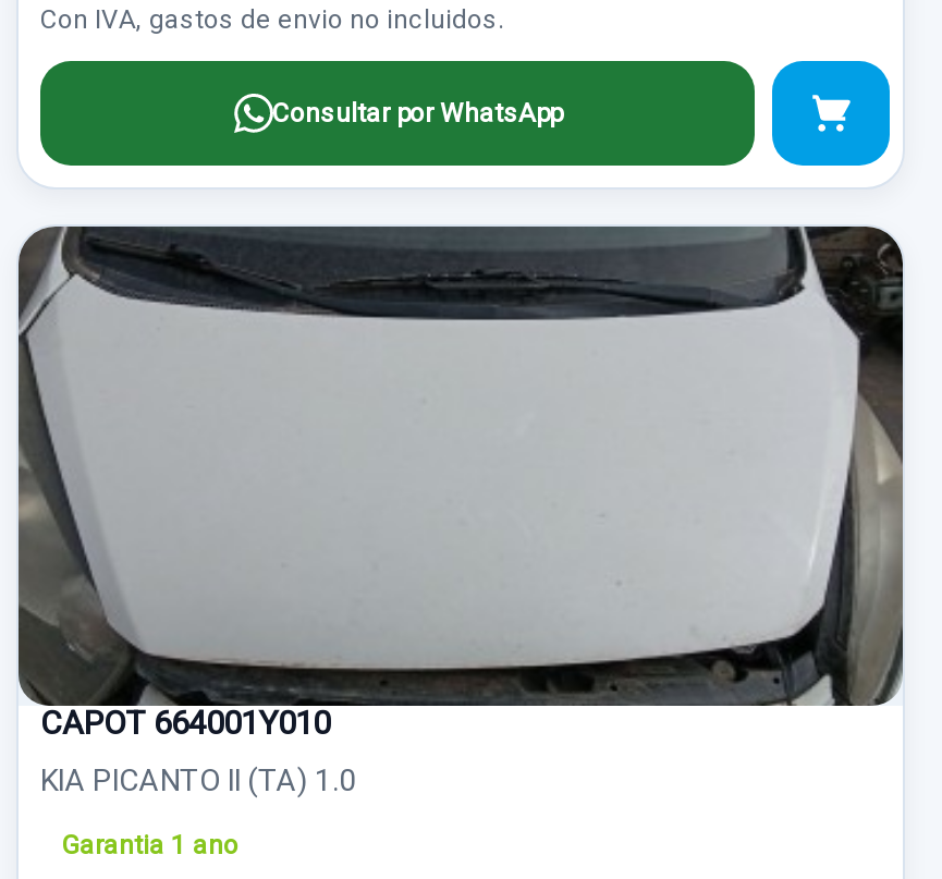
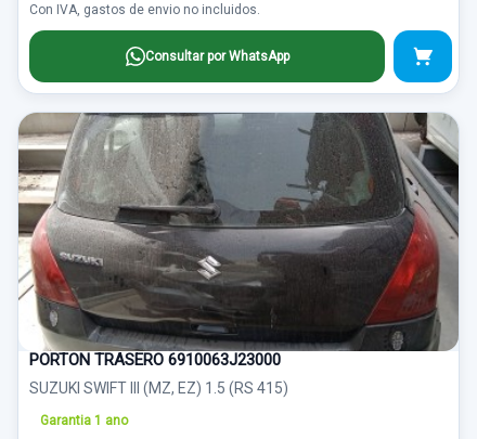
- [image]
- CAPOT 664001Y010
+ [image]
+ PORTON TRASERO 6910063J23000

- KIA PICANTO II (TA) 1.0
+ SUZUKI SWIFT III (MZ, EZ) 1.5 (RS 415)
